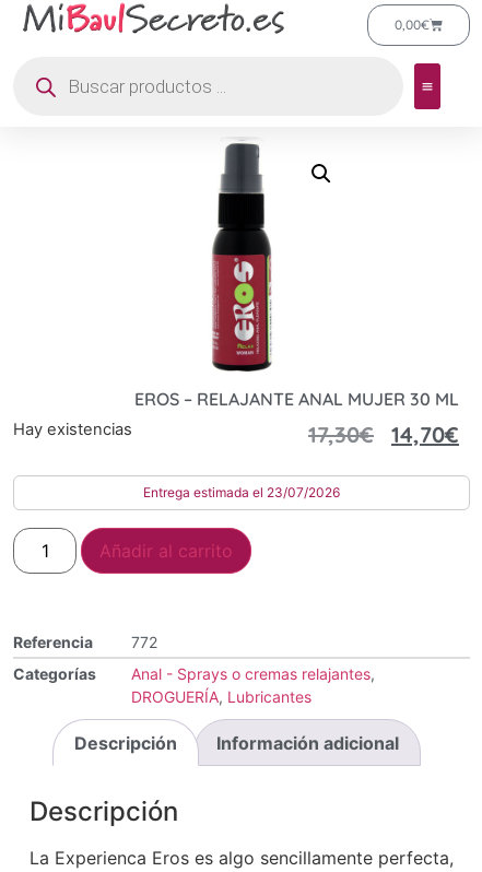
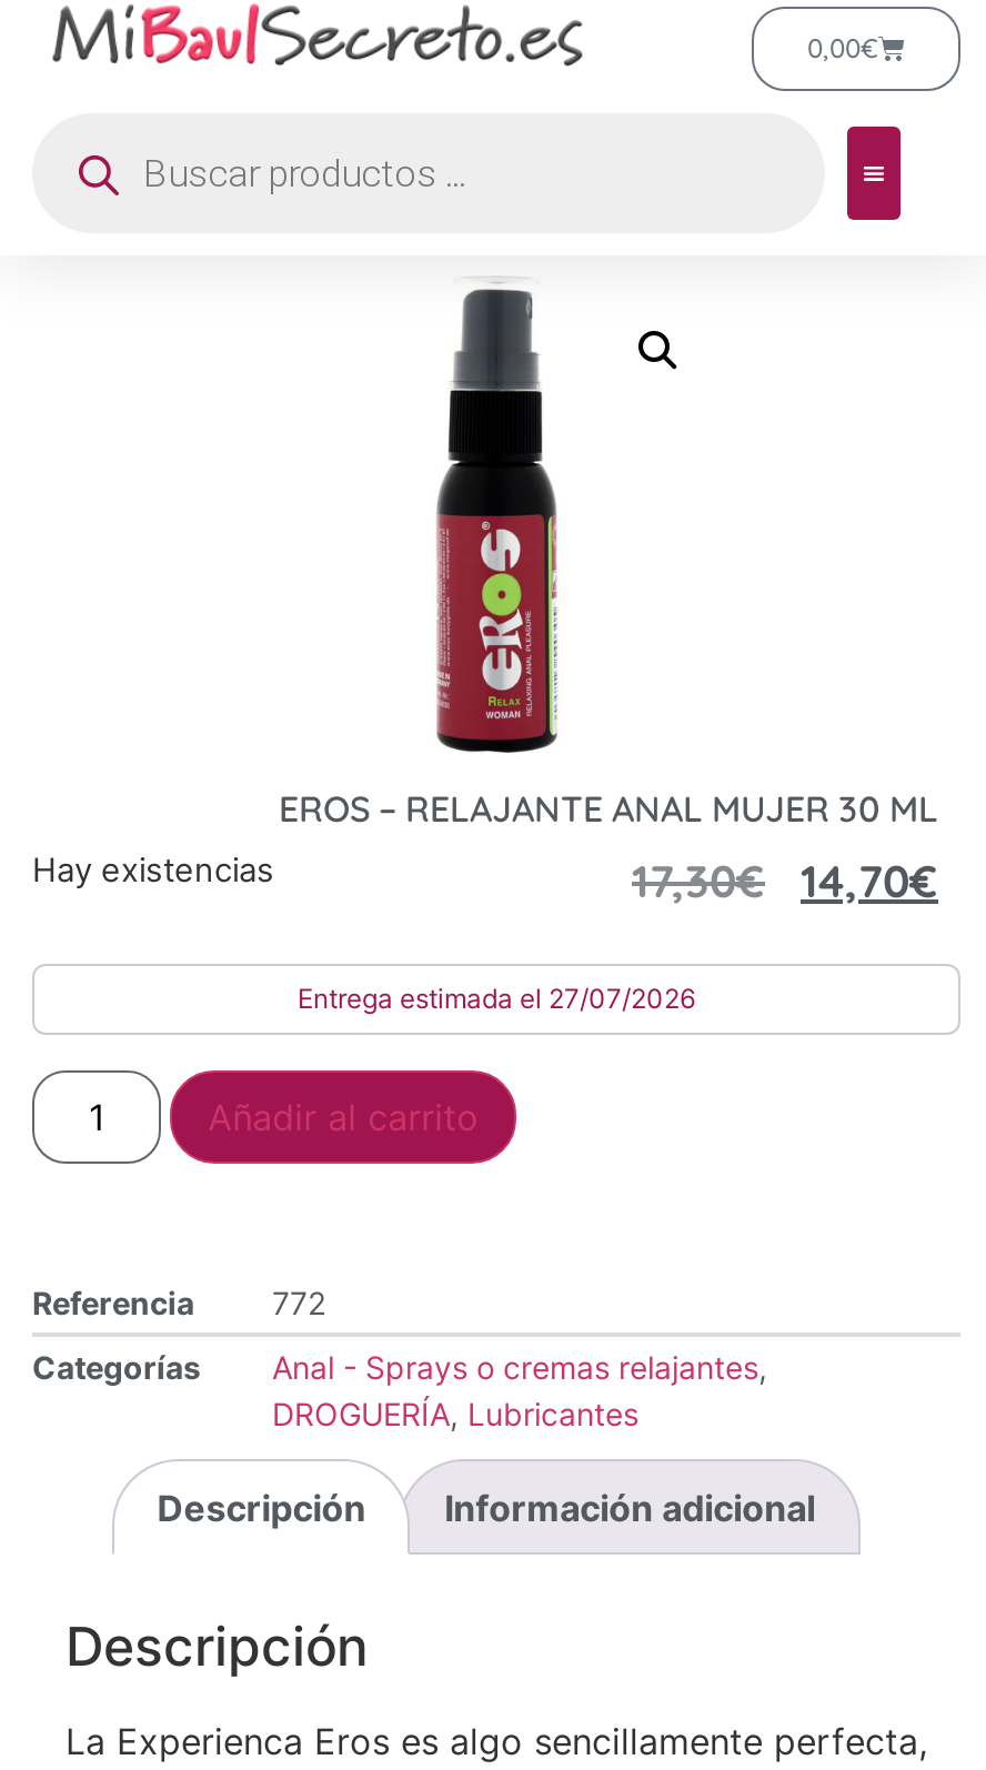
- Entrega estimada el 23/07/2026
+ Entrega estimada el 27/07/2026
